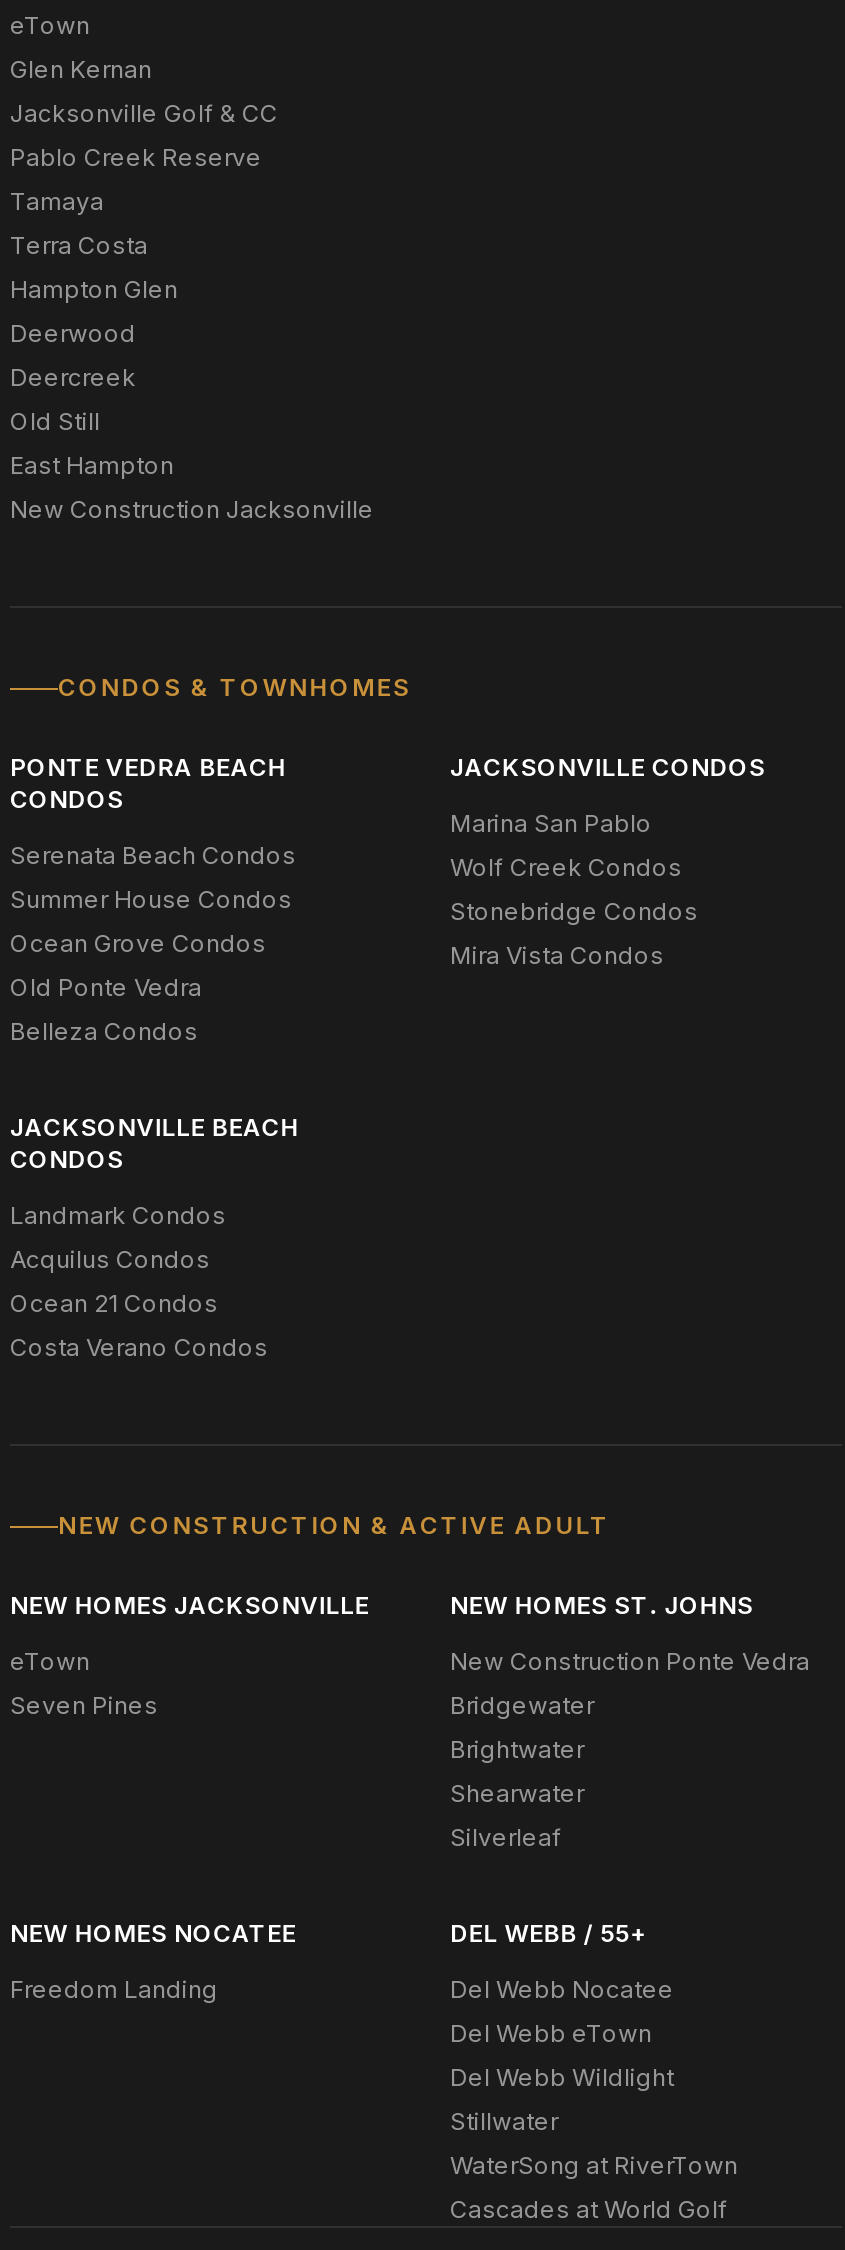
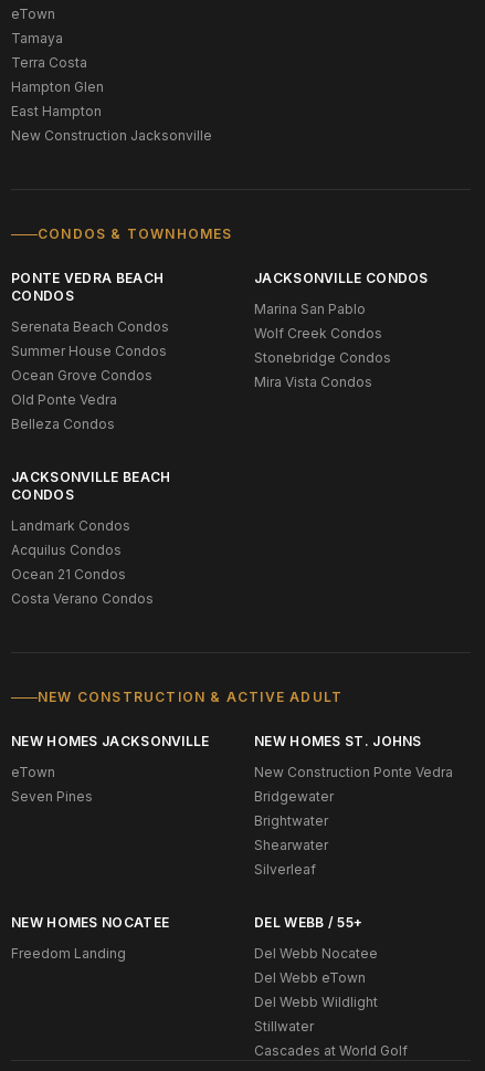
- Glen Kernan
- Jacksonville Golf & CC
- Pablo Creek Reserve

- Deerwood
- Deercreek
- Old Still

- WaterSong at RiverTown
